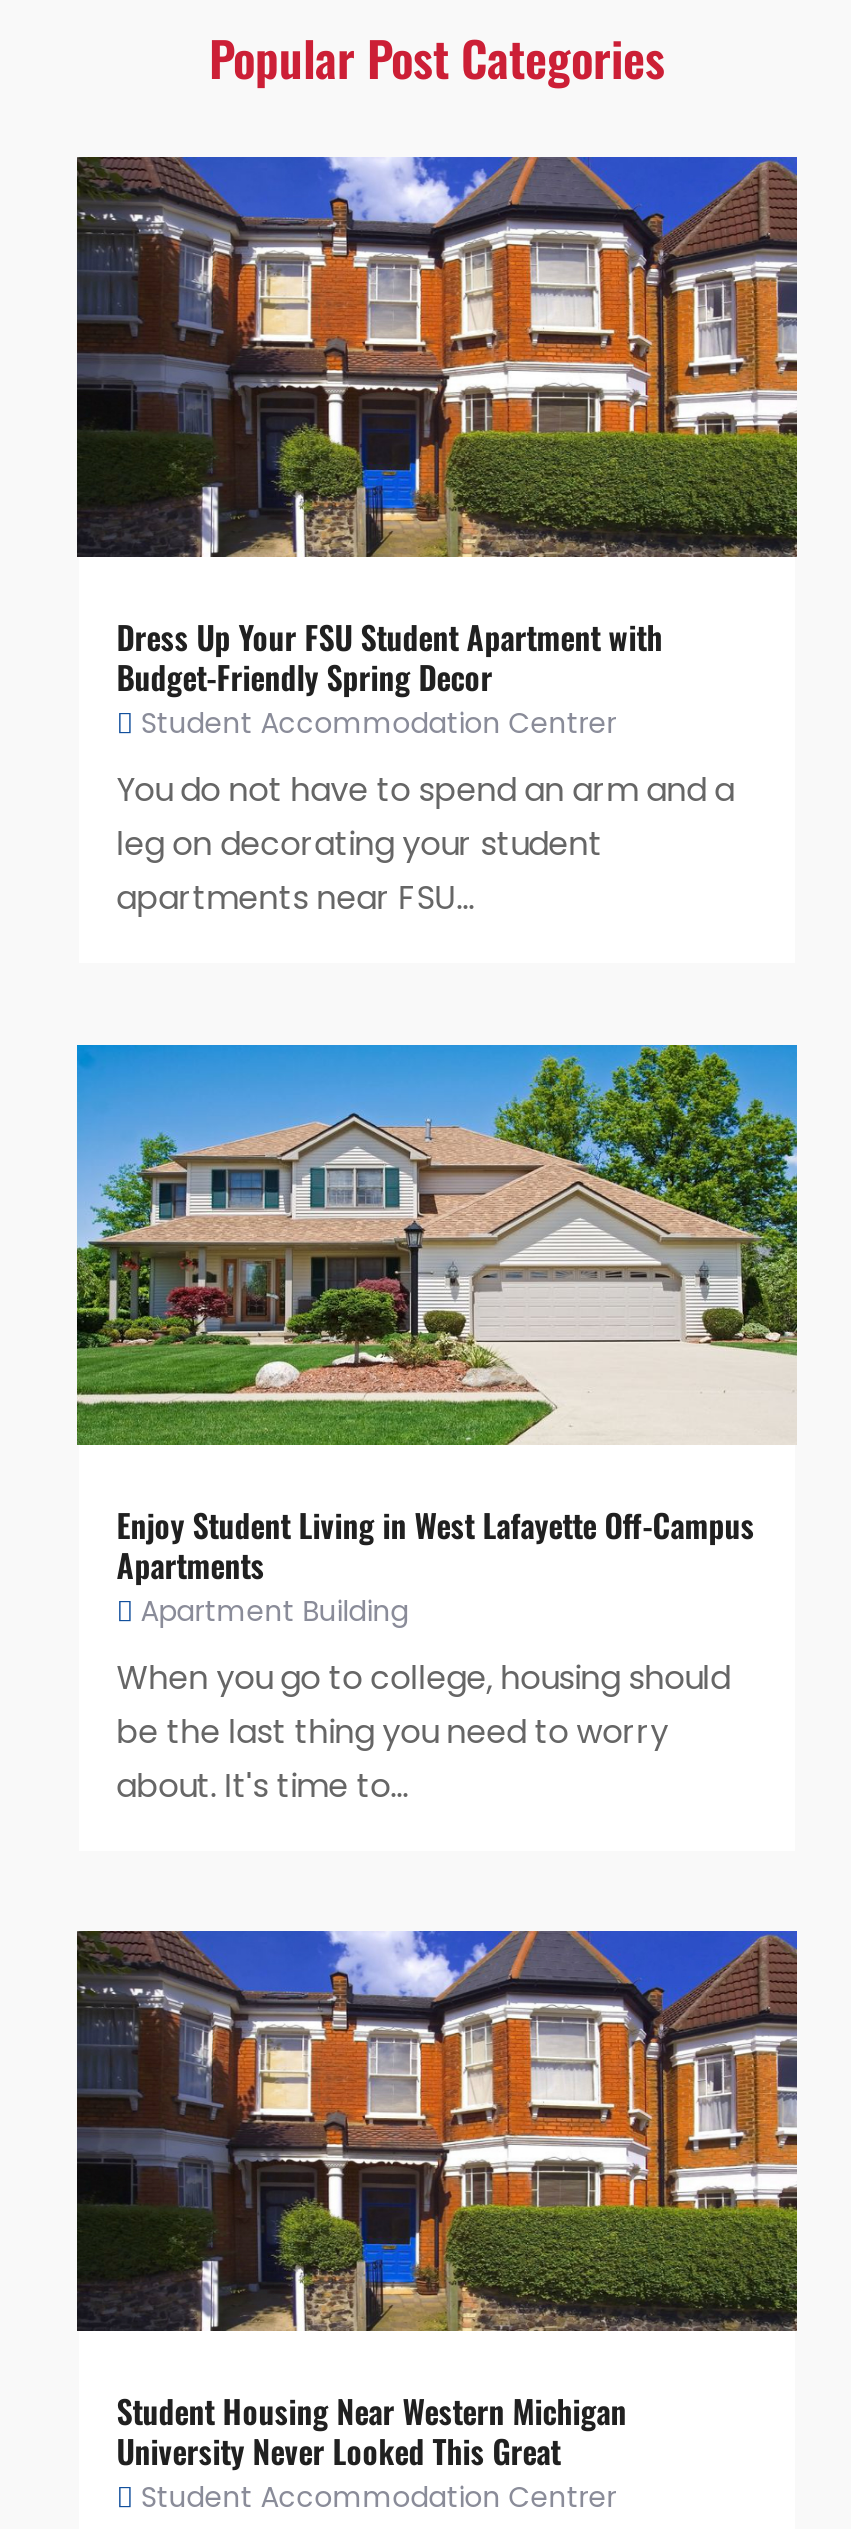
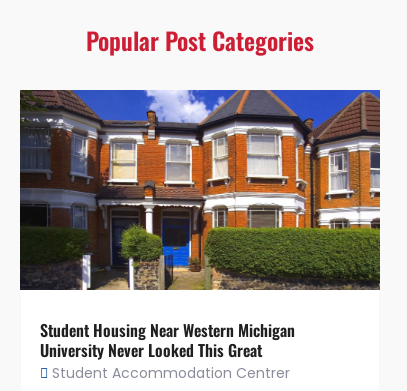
- Dress Up Your FSU Student Apartment with
- Budget-Friendly Spring Decor
- Student Accommodation Centrer
- You do not have to spend an arm and a
- leg on decorating your student
- apartments near FSU...

- [image]
- Enjoy Student Living in West Lafayette Off-Campus
- Apartments
- Apartment Building
- When you go to college, housing should
- be the last thing you need to worry
- about. It's time to...
